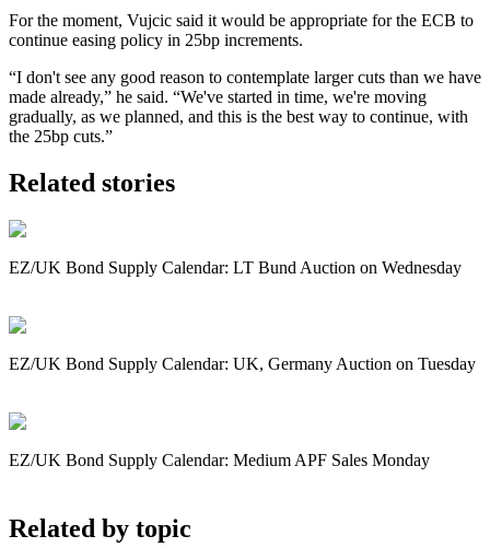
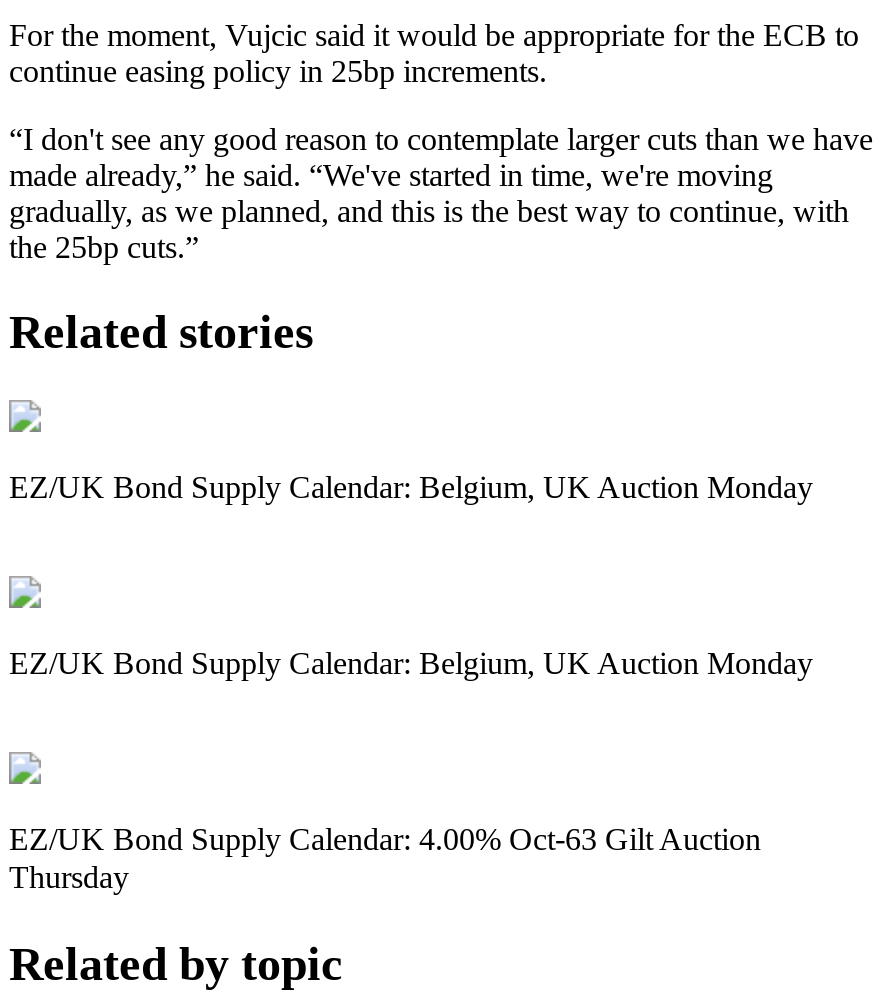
- EZ/UK Bond Supply Calendar: LT Bund Auction on Wednesday
+ EZ/UK Bond Supply Calendar: Belgium, UK Auction Monday

- EZ/UK Bond Supply Calendar: UK, Germany Auction on Tuesday
+ EZ/UK Bond Supply Calendar: Belgium, UK Auction Monday

- EZ/UK Bond Supply Calendar: Medium APF Sales Monday
+ EZ/UK Bond Supply Calendar: 4.00% Oct-63 Gilt Auction
+ Thursday
